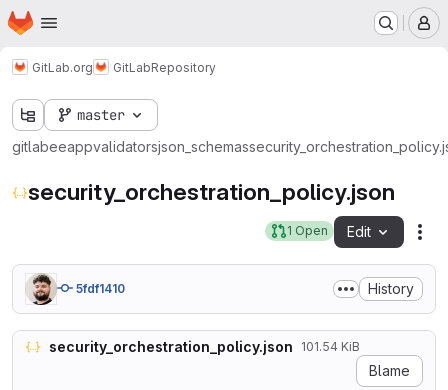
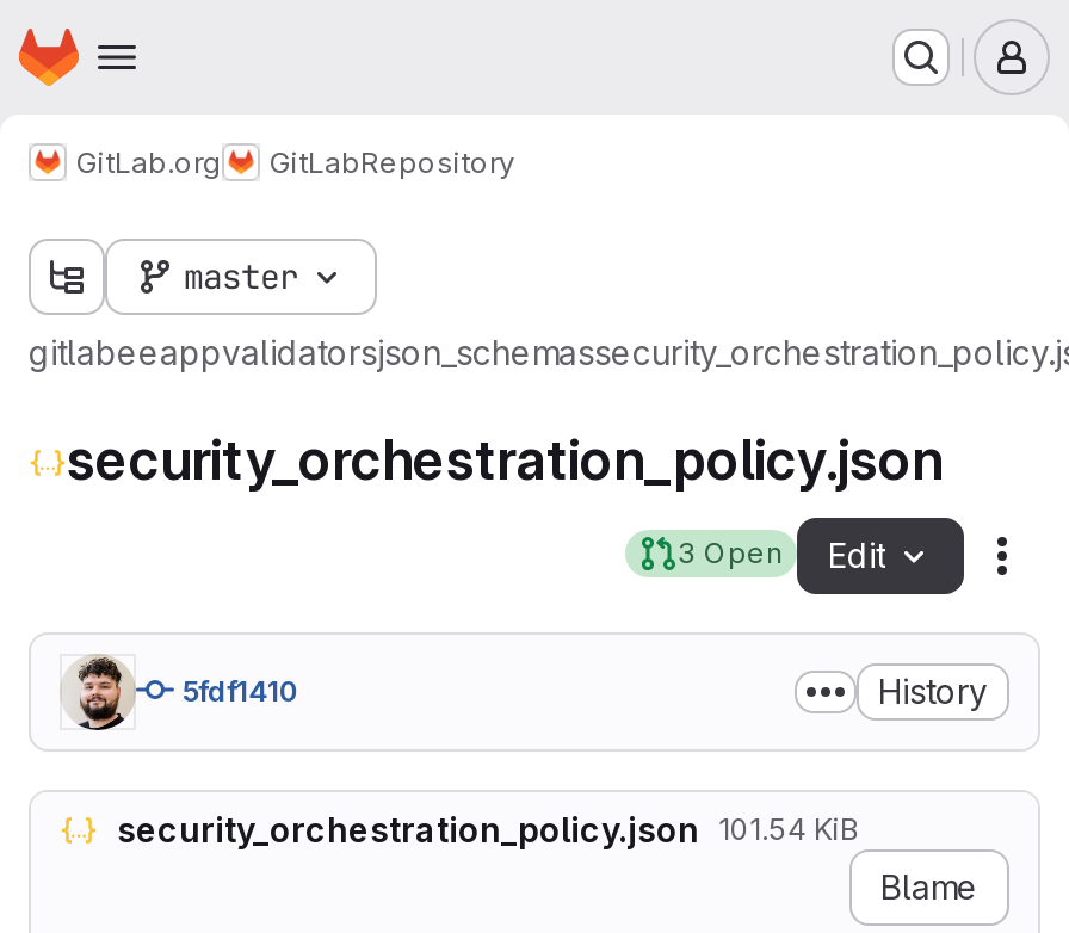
- 1 Open Edit
+ 3 Open Edit
